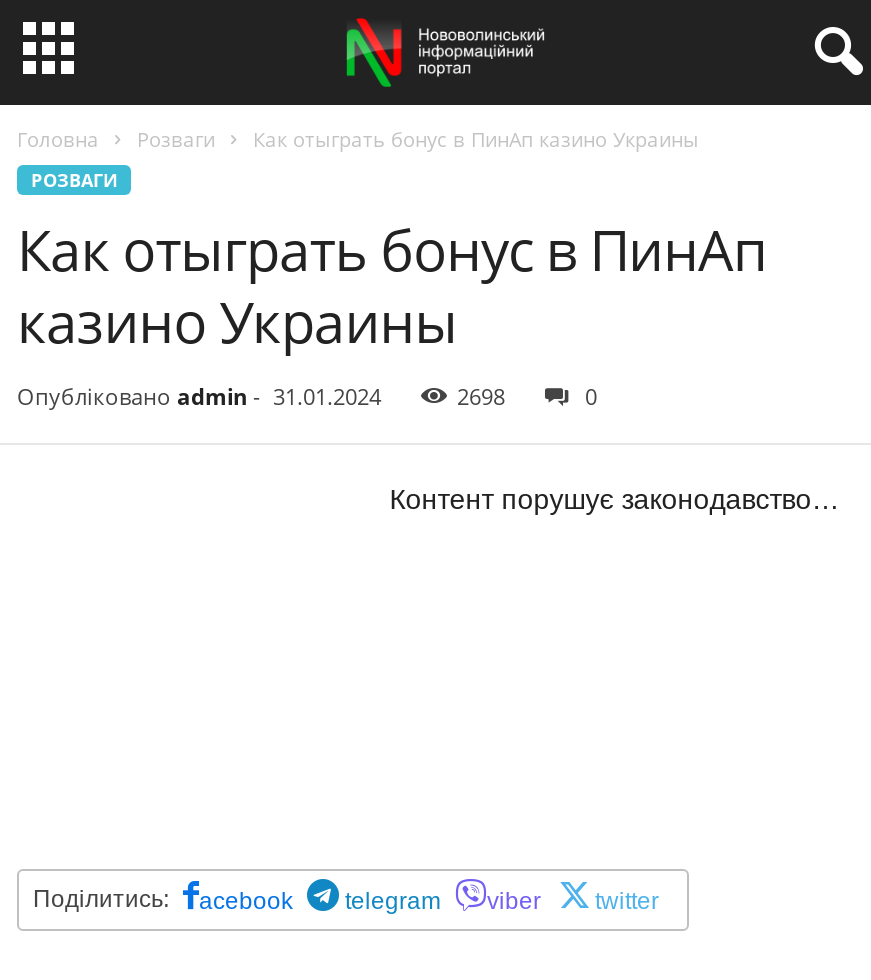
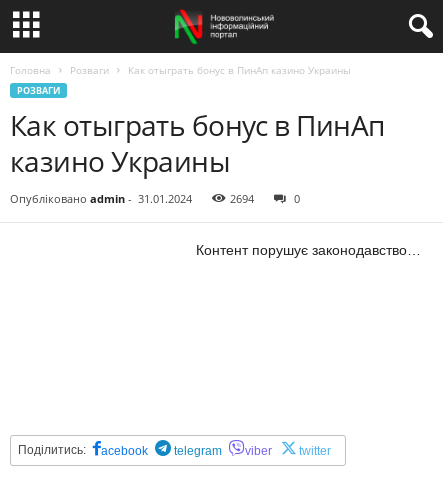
- 2698
+ 2694
